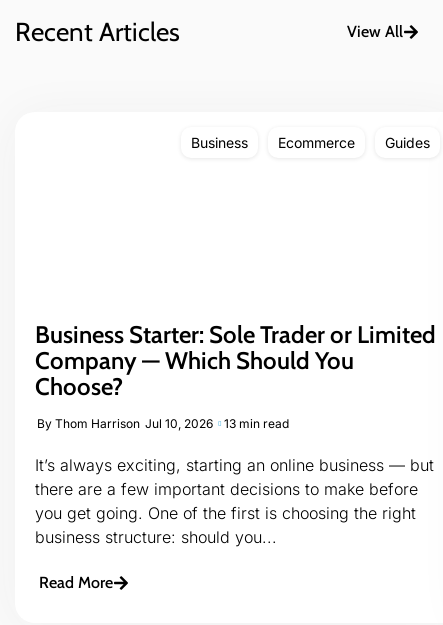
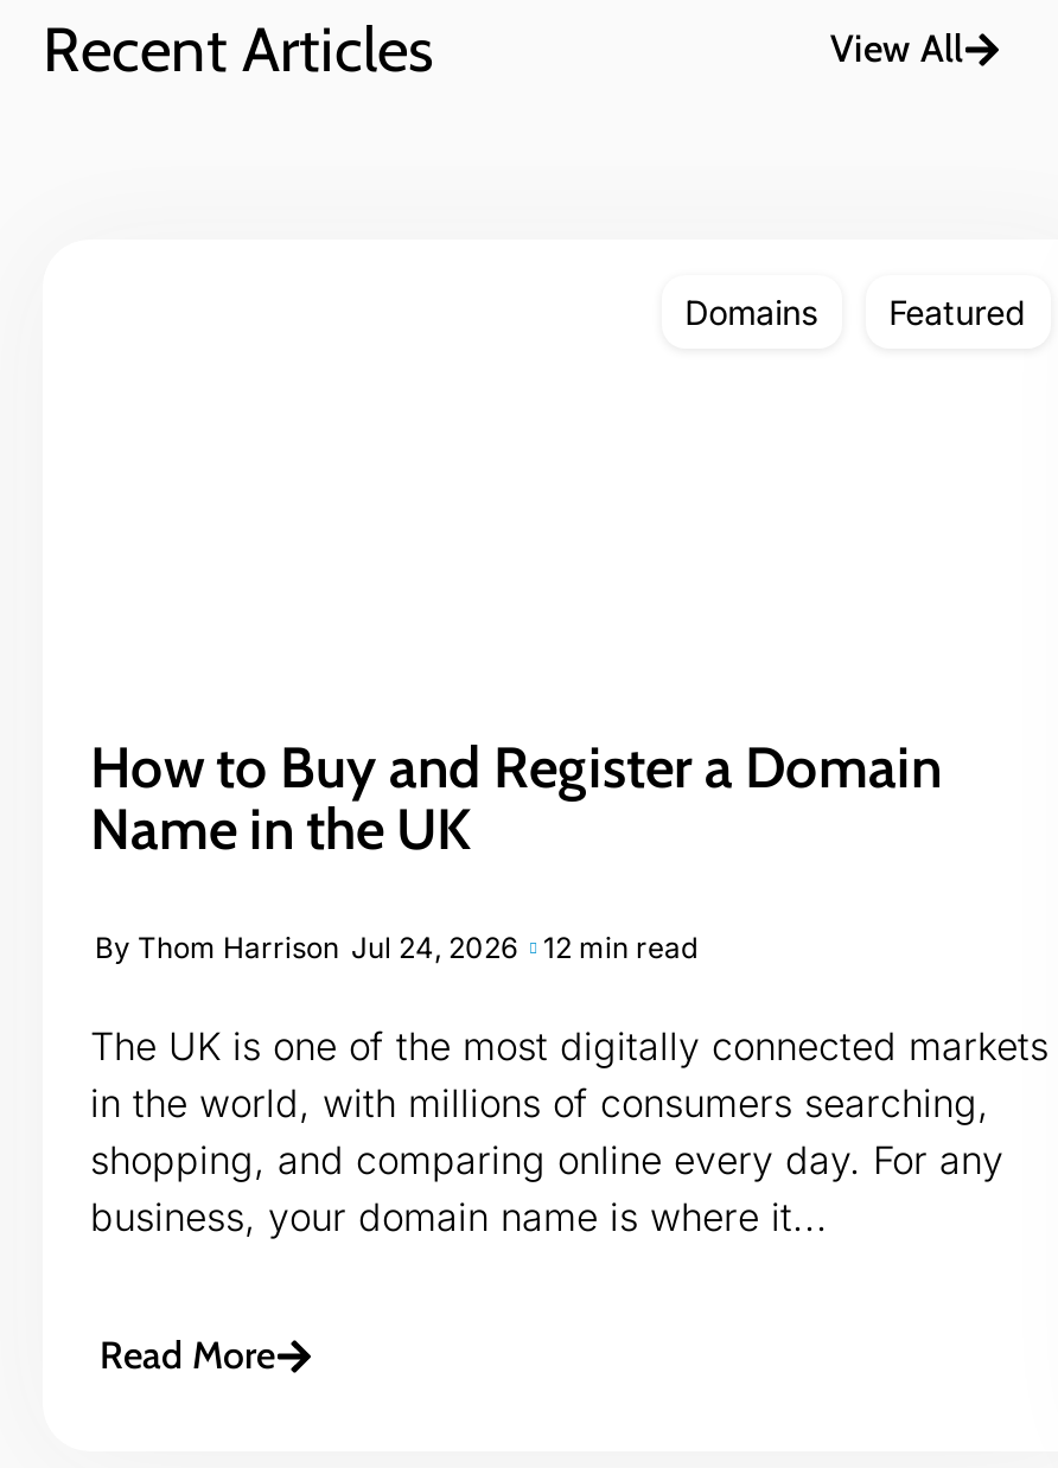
- Business
- Ecommerce
- Guides
+ Domains
+ Featured

- Business Starter: Sole Trader or Limited
- Company — Which Should You
- Choose?
+ How to Buy and Register a Domain
+ Name in the UK

- By Thom Harrison Jul 10, 2026
- 13 min read
+ By Thom Harrison Jul 24, 2026
+ 12 min read

- It’s always exciting, starting an online business — but
- there are a few important decisions to make before
- you get going. One of the first is choosing the right
- business structure: should you...
+ The UK is one of the most digitally connected markets
+ in the world, with millions of consumers searching,
+ shopping, and comparing online every day. For any
+ business, your domain name is where it...
